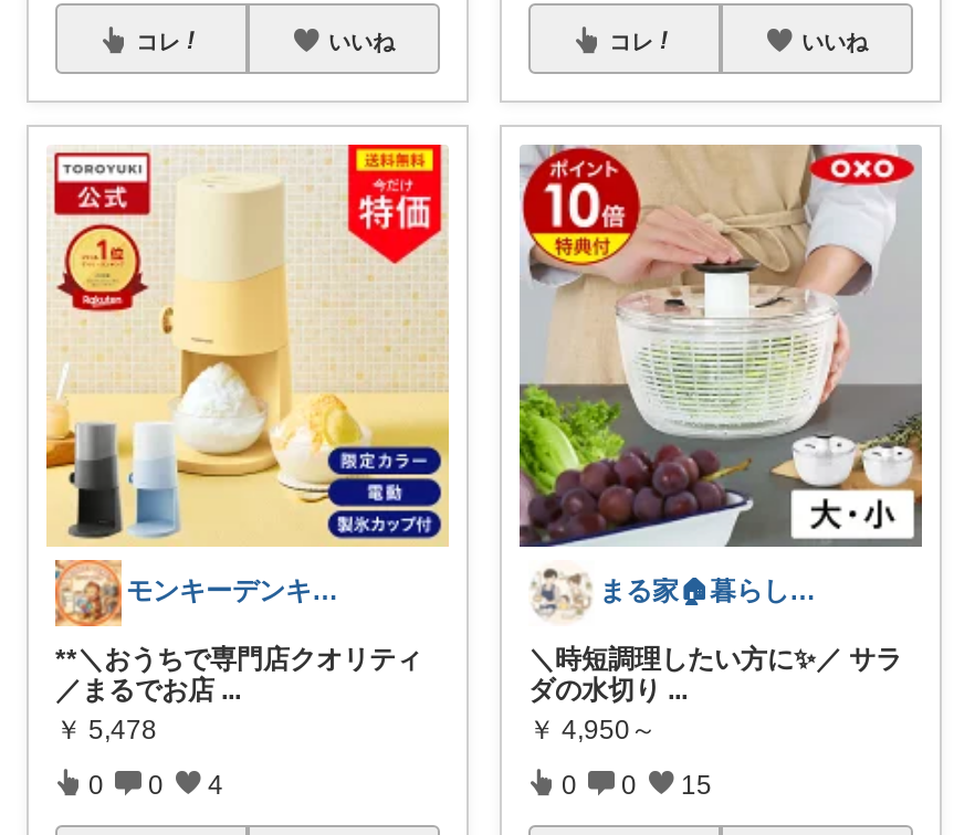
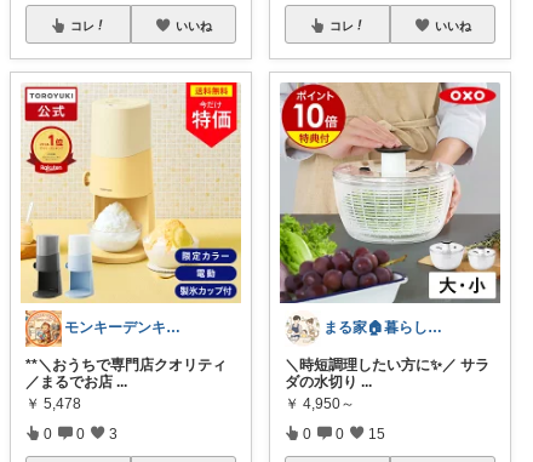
- 0 0 4
+ 0 0 3
